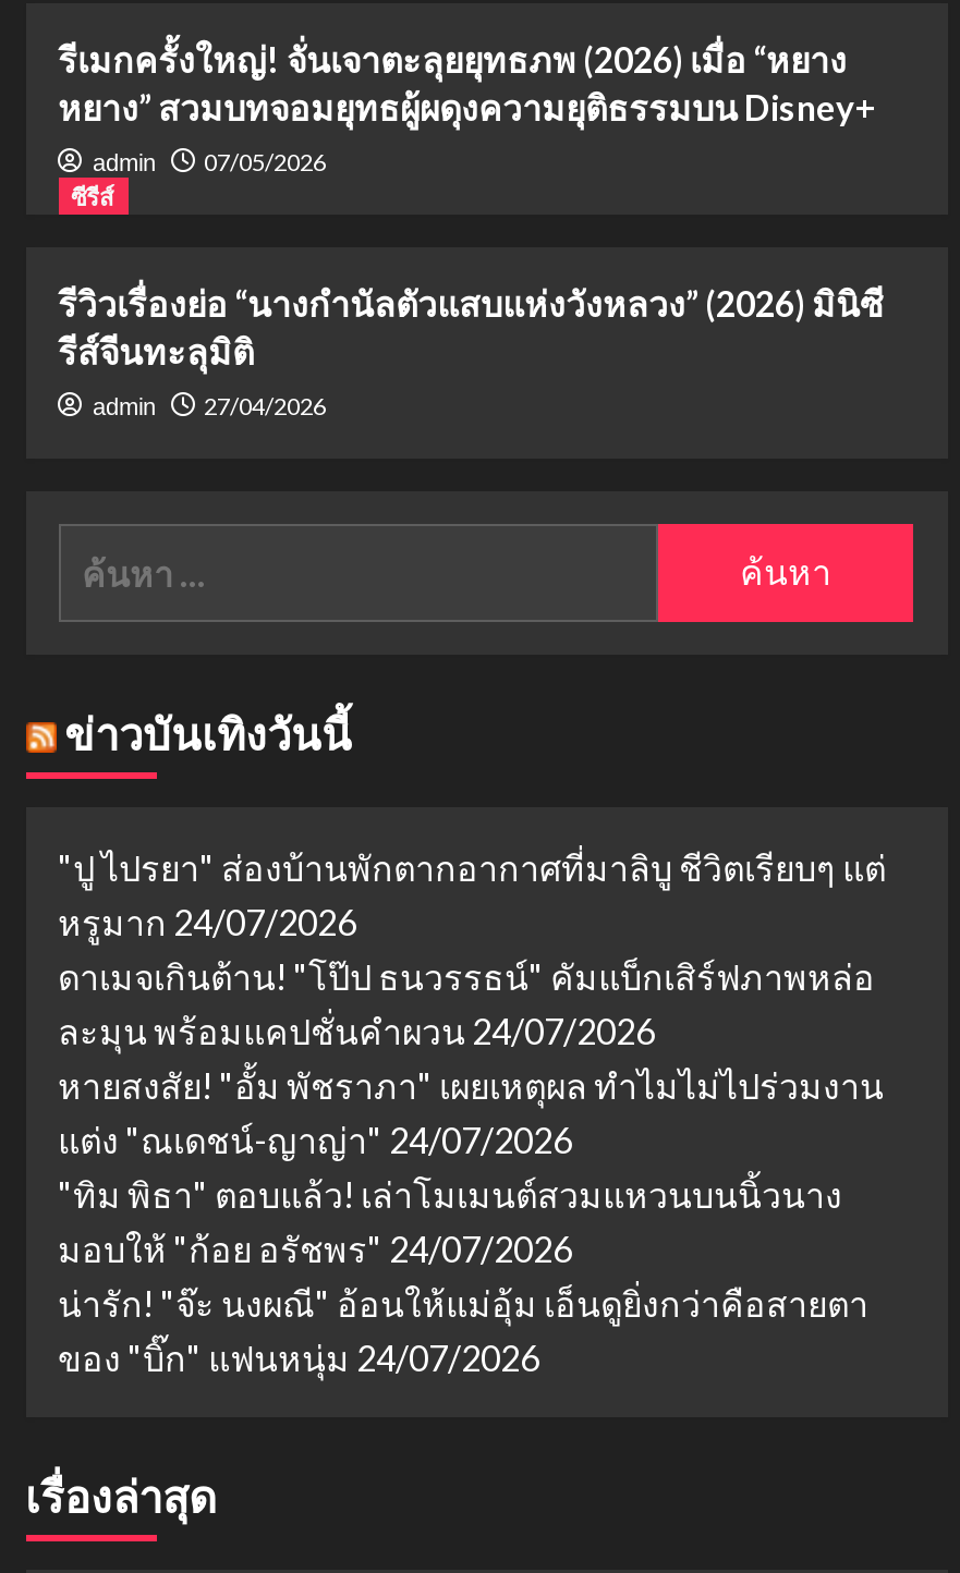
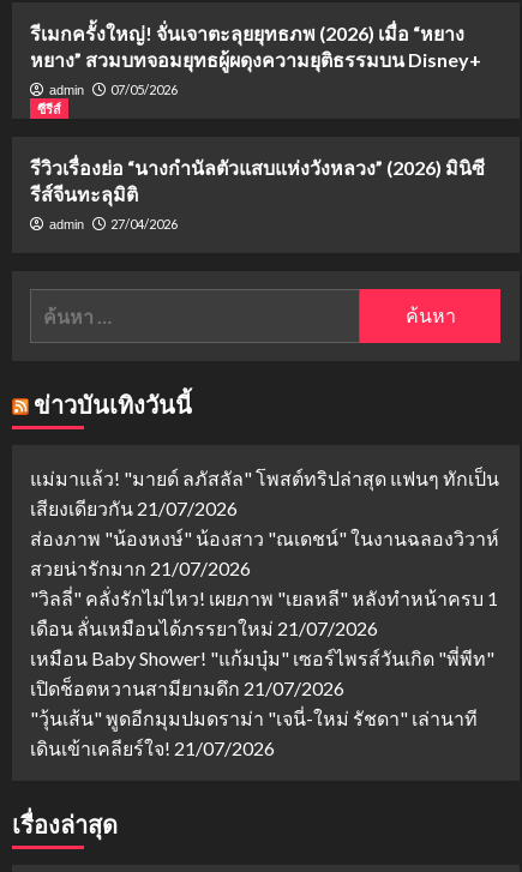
- "ปู ไปรยา" ส่องบ้านพักตากอากาศที่มาลิบู ชีวิตเรียบๆ แต่
- หรูมาก 24/07/2026
- ดาเมจเกินต้าน! "โป๊ป ธนวรรธน์" คัมแบ็กเสิร์ฟภาพหล่อ
- ละมุน พร้อมแคปชั่นคำผวน 24/07/2026
- หายสงสัย! "อั้ม พัชราภา" เผยเหตุผล ทำไมไม่ไปร่วมงาน
- แต่ง "ณเดชน์-ญาญ่า" 24/07/2026
- "ทิม พิธา" ตอบแล้ว! เล่าโมเมนต์สวมแหวนบนนิ้วนาง
- มอบให้ "ก้อย อรัชพร" 24/07/2026
- น่ารัก! "จ๊ะ นงผณี" อ้อนให้แม่อุ้ม เอ็นดูยิ่งกว่าคือสายตา
- ของ "บิ๊ก" แฟนหนุ่ม 24/07/2026
+ แม่มาแล้ว! "มายด์ ลภัสลัล" โพสต์ทริปล่าสุด แฟนๆ ทักเป็น
+ เสียงเดียวกัน 21/07/2026
+ ส่องภาพ "น้องหงษ์" น้องสาว "ณเดชน์" ในงานฉลองวิวาห์
+ สวยน่ารักมาก 21/07/2026
+ "วิลลี่" คลั่งรักไม่ไหว! เผยภาพ "เยลหลี" หลังทำหน้าครบ 1
+ เดือน ลั่นเหมือนได้ภรรยาใหม่ 21/07/2026
+ เหมือน Baby Shower! "แก้มบุ๋ม" เซอร์ไพรส์วันเกิด "พี่พีท"
+ เปิดช็อตหวานสามียามดึก 21/07/2026
+ "วุ้นเส้น" พูดอีกมุมปมดราม่า "เจนี่-ใหม่ รัชดา" เล่านาที
+ เดินเข้าเคลียร์ใจ! 21/07/2026
